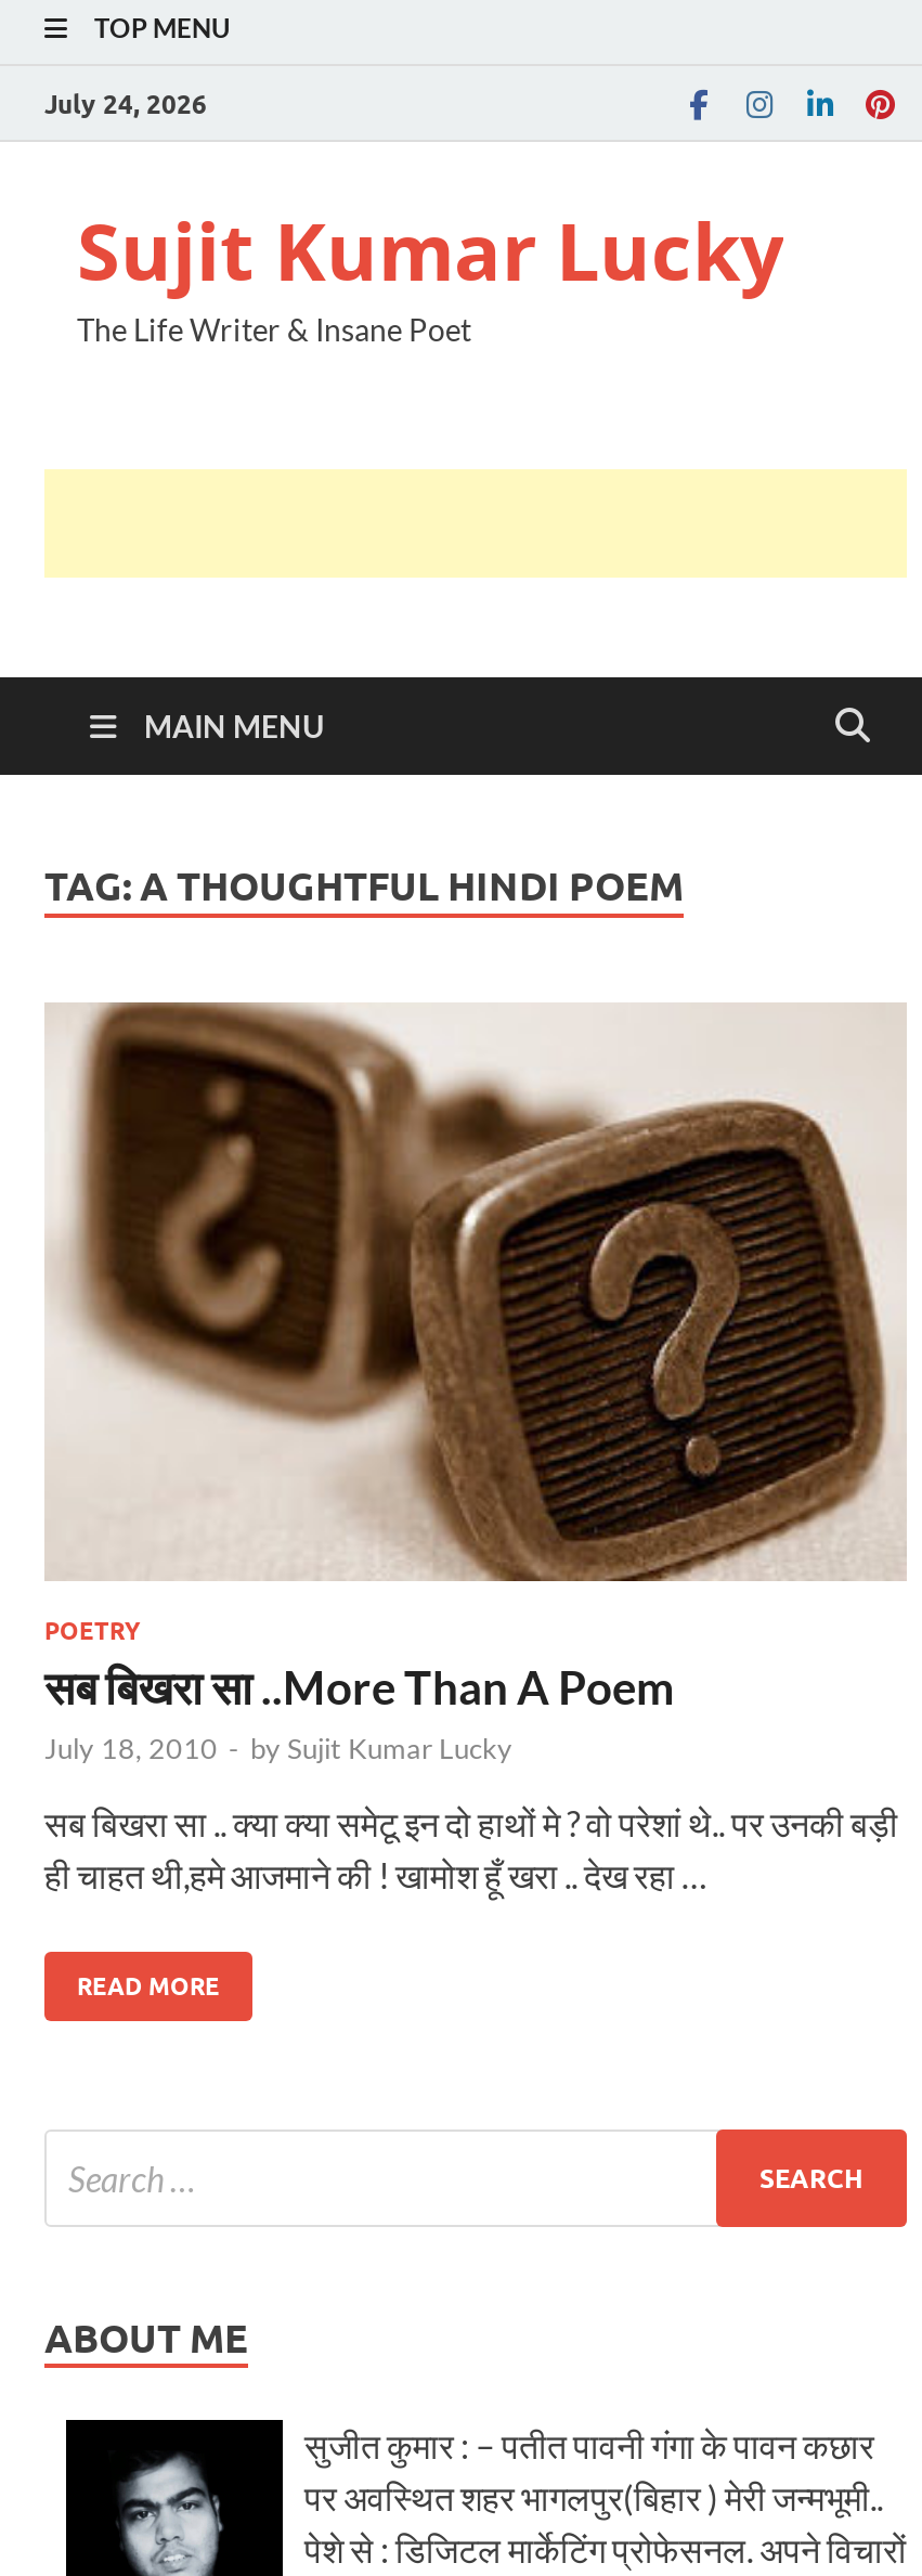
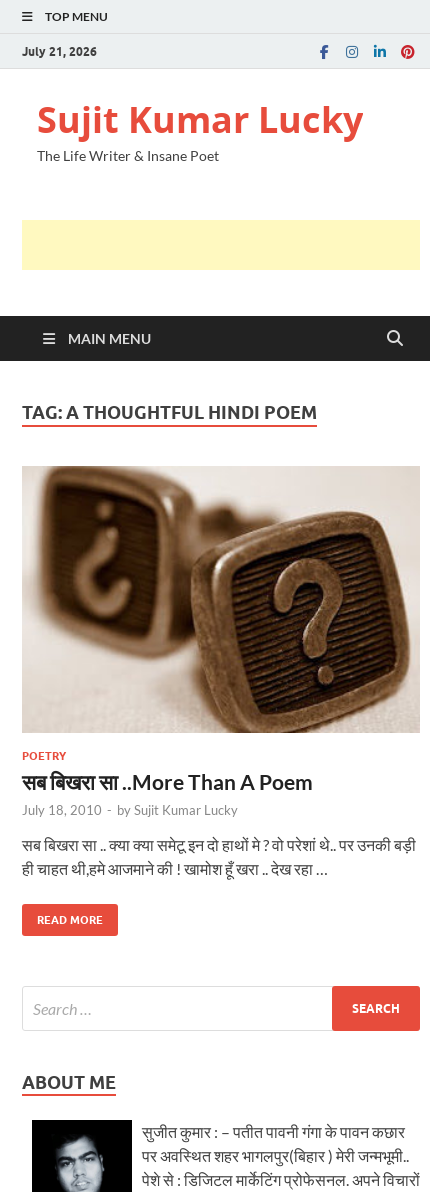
- July 24, 2026
+ July 21, 2026
